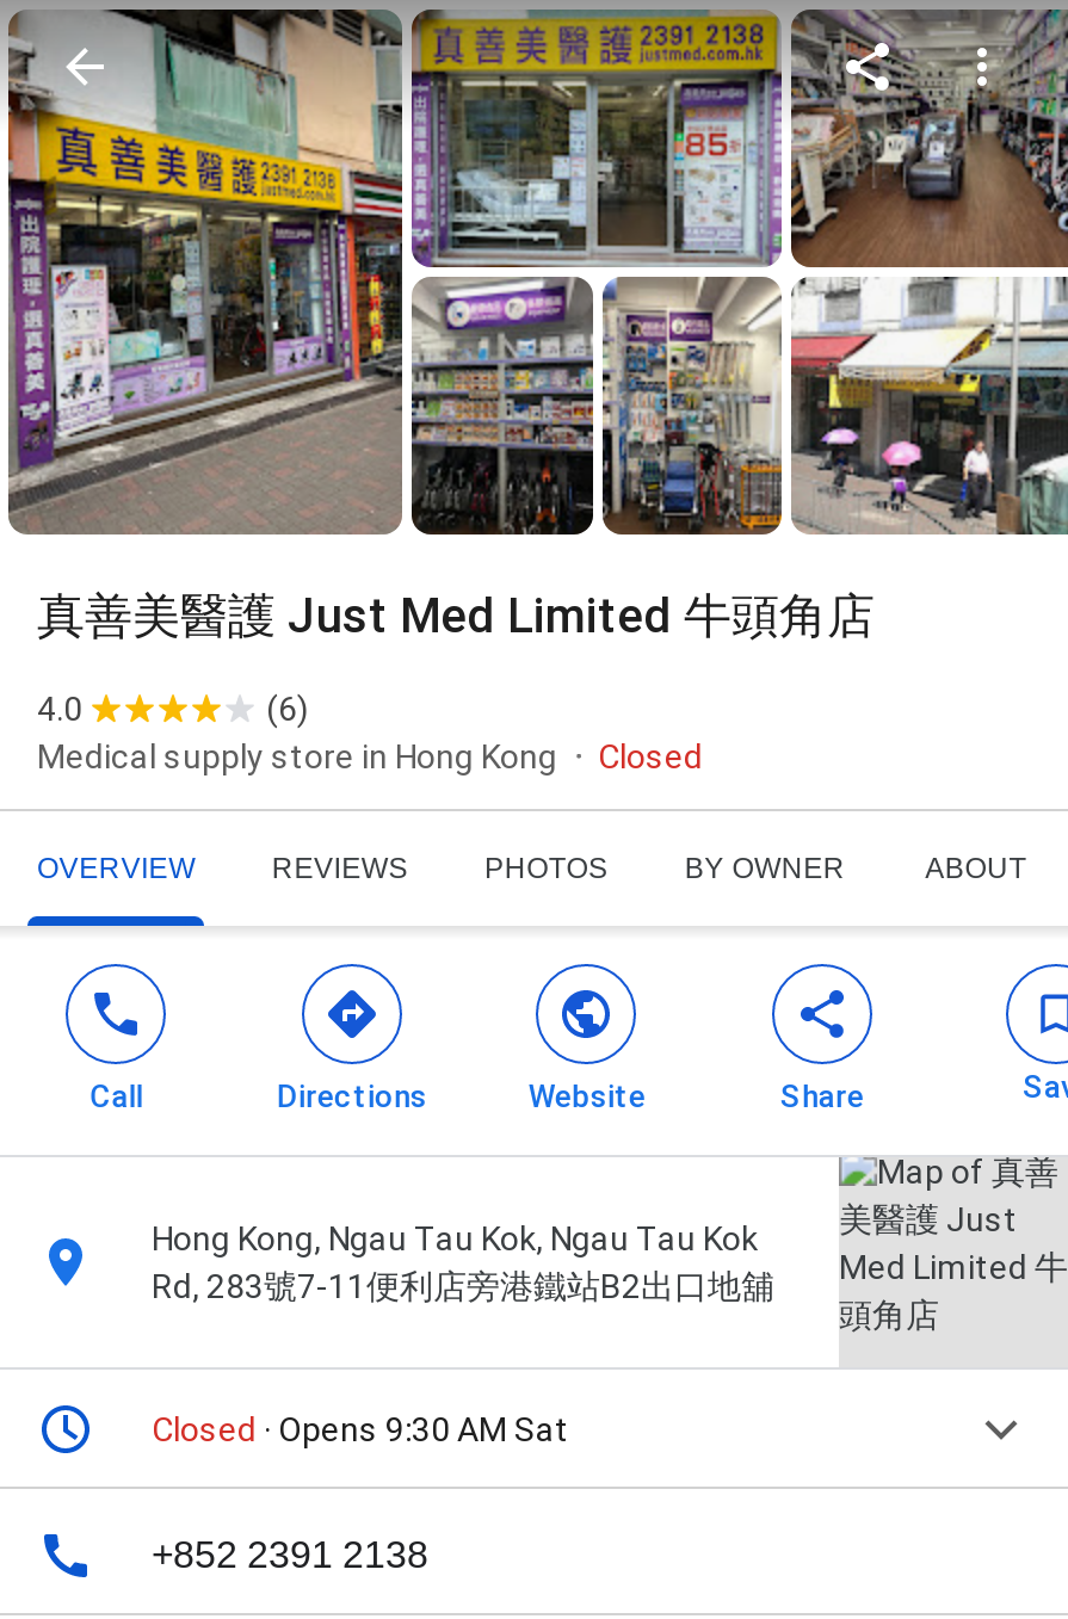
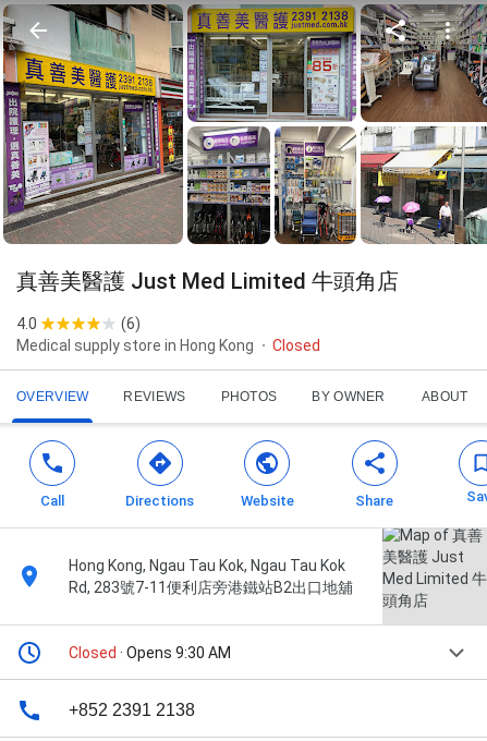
- Closed · Opens 9:30 AM Sat
+ Closed · Opens 9:30 AM
